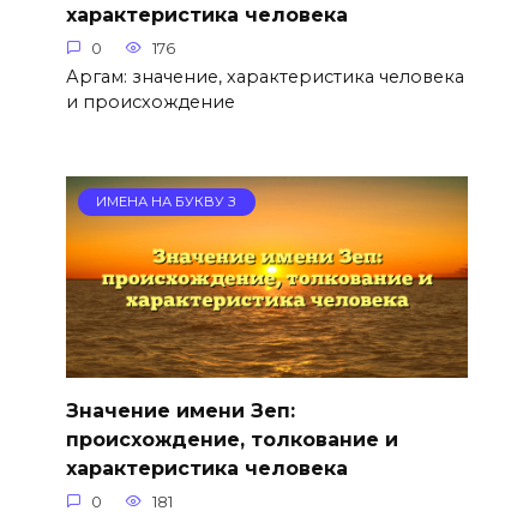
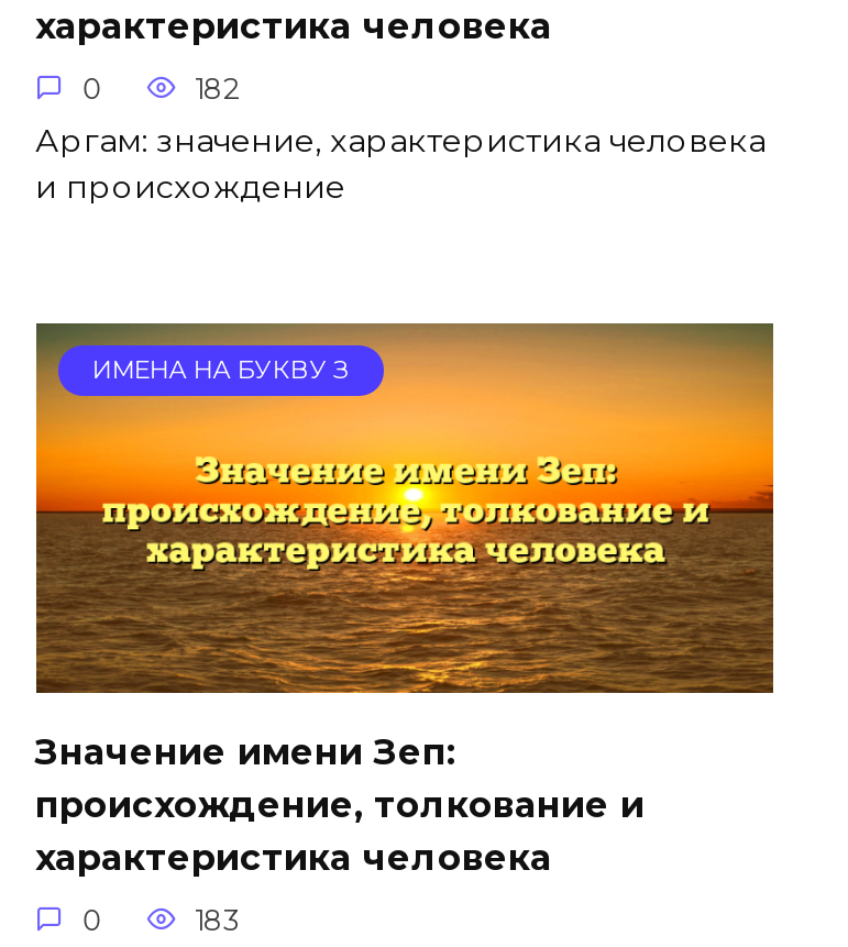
- 176
+ 182

- 181
+ 183
